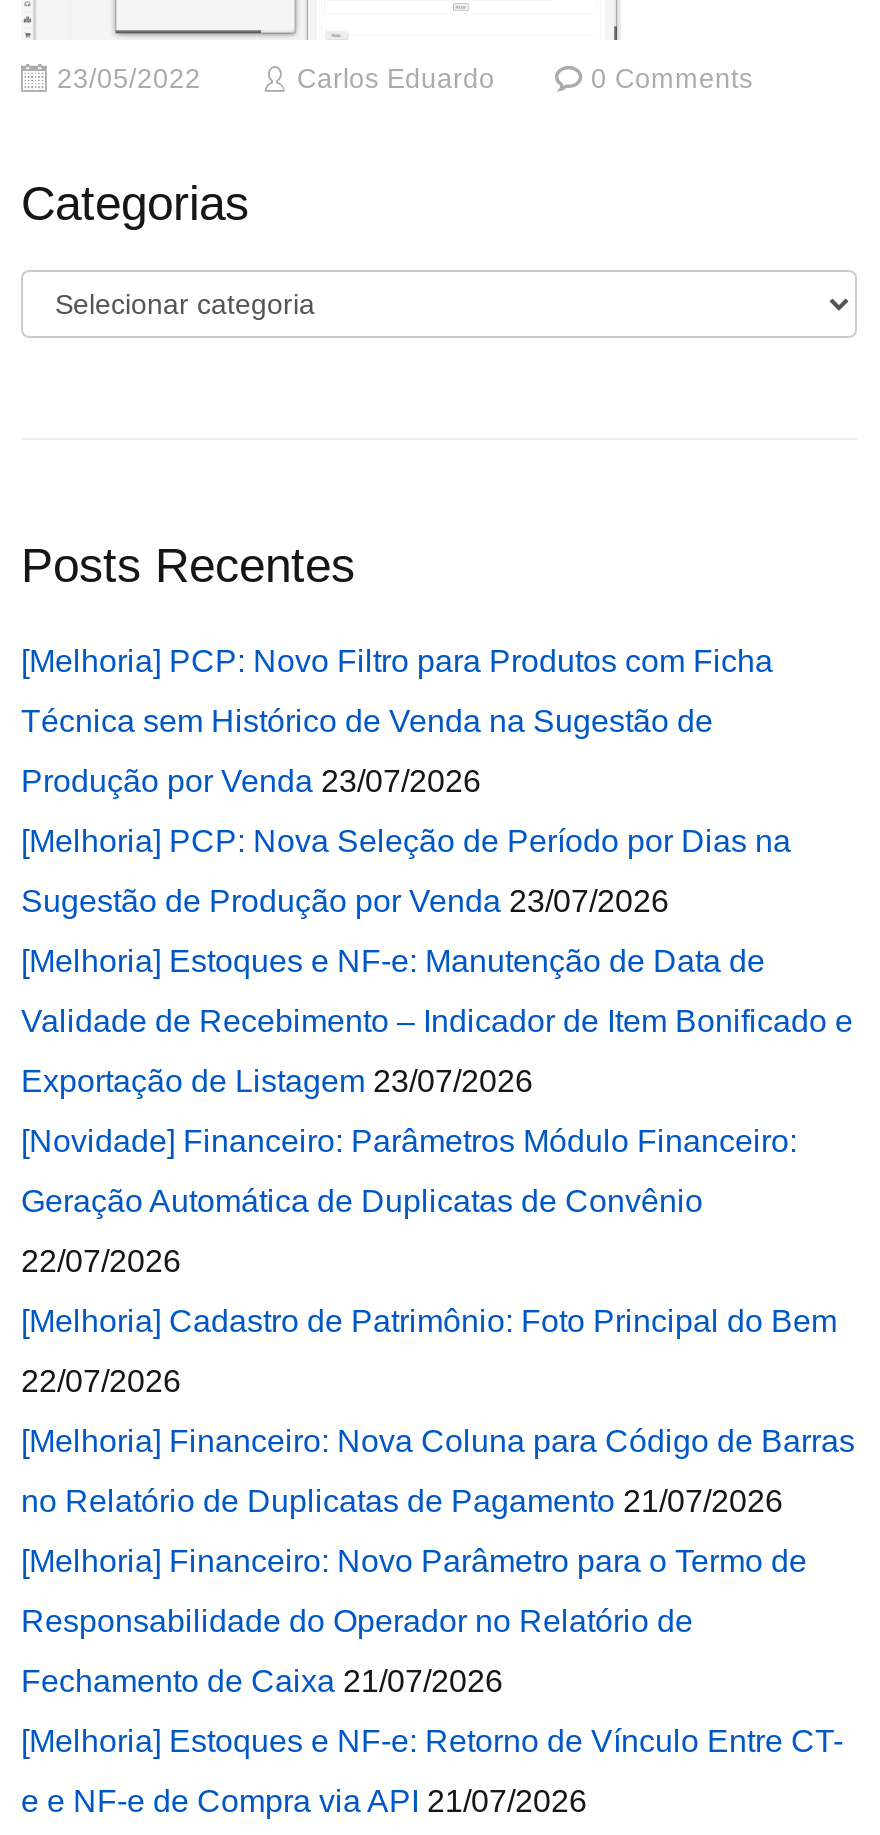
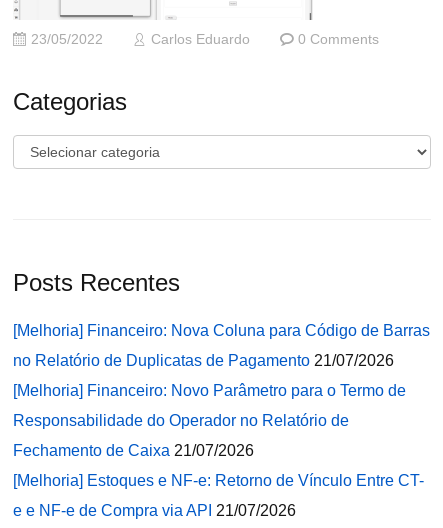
- [Melhoria] PCP: Novo Filtro para Produtos com Ficha
- Técnica sem Histórico de Venda na Sugestão de
- Produção por Venda 23/07/2026
- [Melhoria] PCP: Nova Seleção de Período por Dias na
- Sugestão de Produção por Venda 23/07/2026
- [Melhoria] Estoques e NF-e: Manutenção de Data de
- Validade de Recebimento – Indicador de Item Bonificado e
- Exportação de Listagem 23/07/2026
- [Novidade] Financeiro: Parâmetros Módulo Financeiro:
- Geração Automática de Duplicatas de Convênio
- 22/07/2026
- [Melhoria] Cadastro de Patrimônio: Foto Principal do Bem
- 22/07/2026
